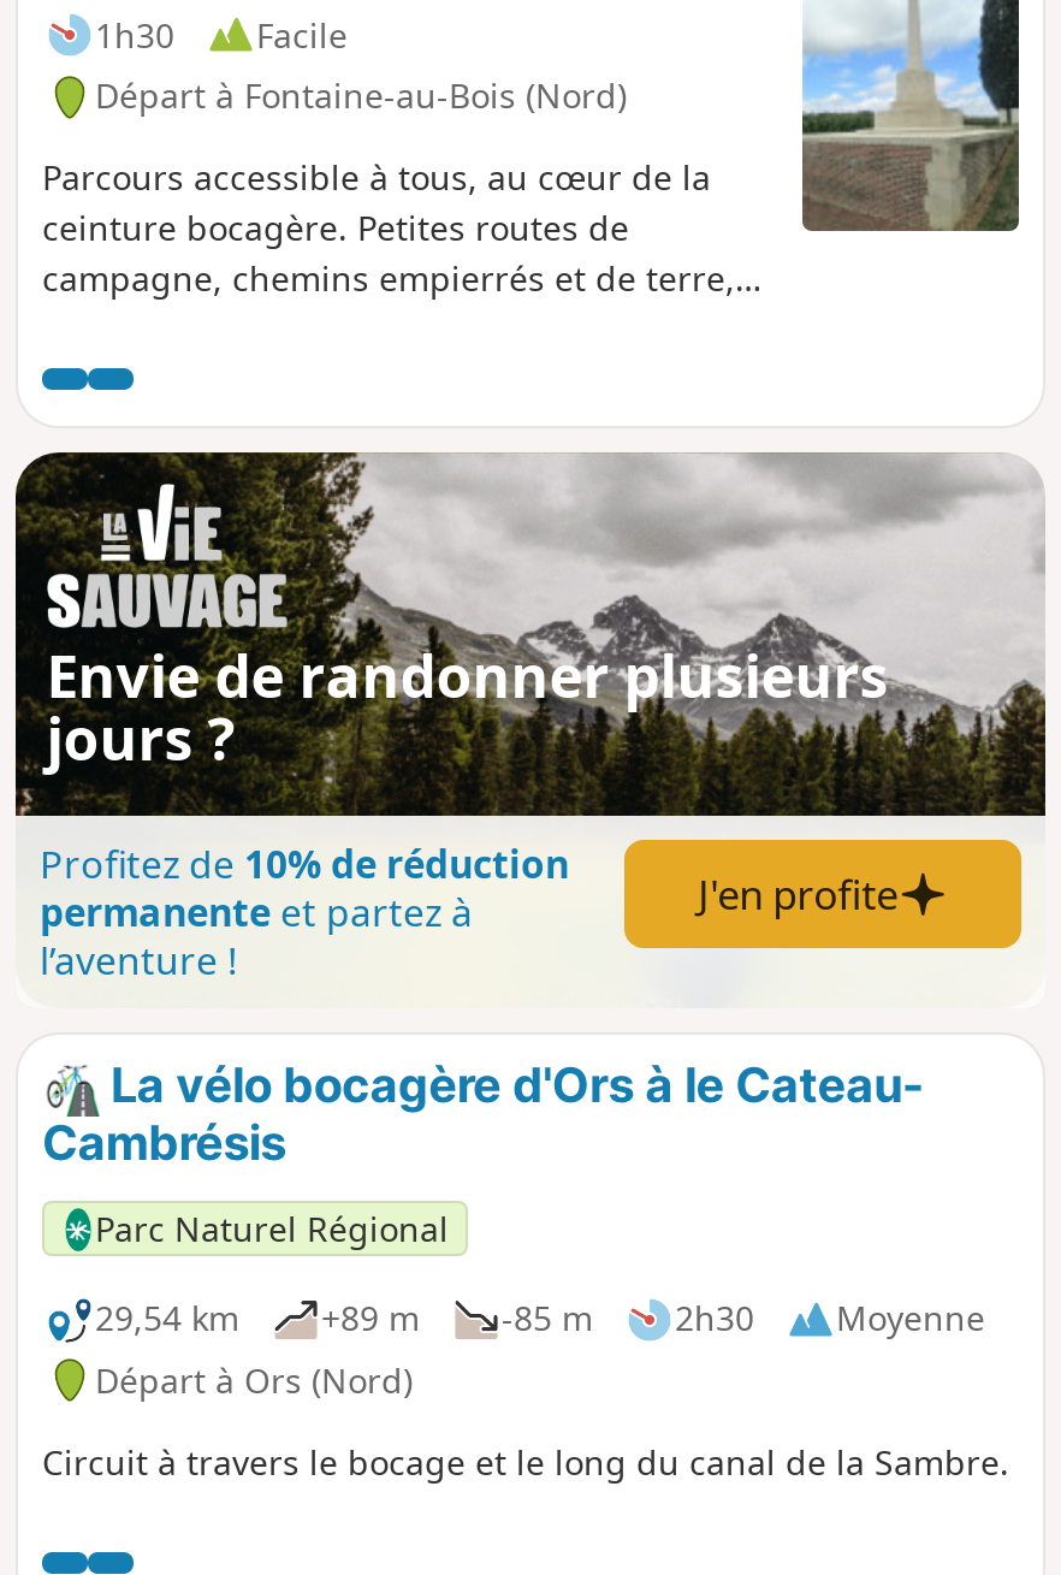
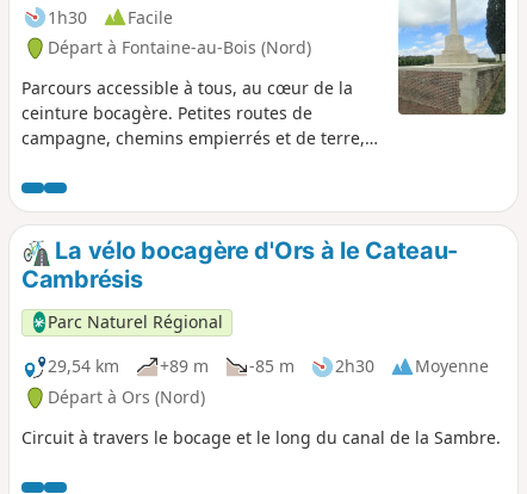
- [image]
- Envie de randonner plusieurs
- jours ?
- Profitez de 10% de réduction
- permanente et partez à
- l’aventure !

- J'en profite
